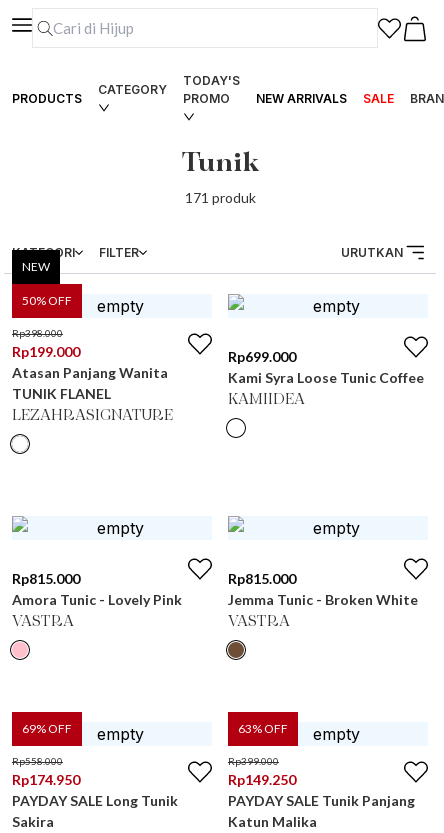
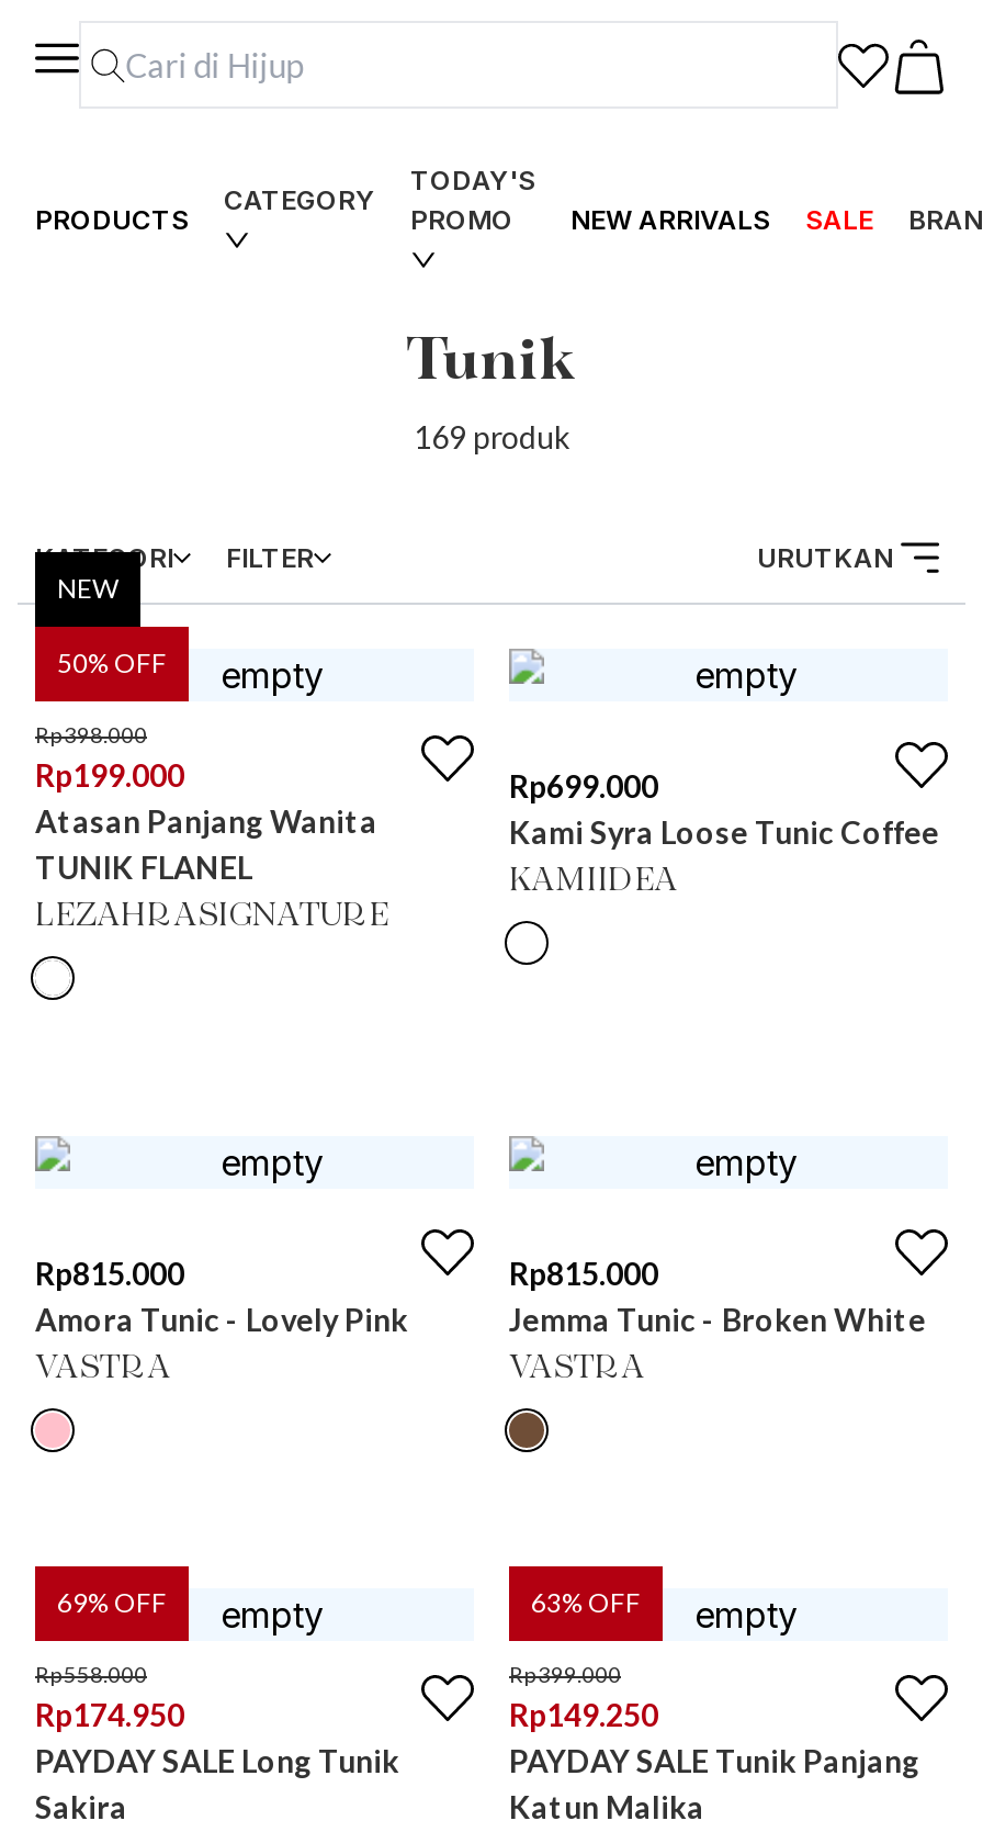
- 171 produk
+ 169 produk
